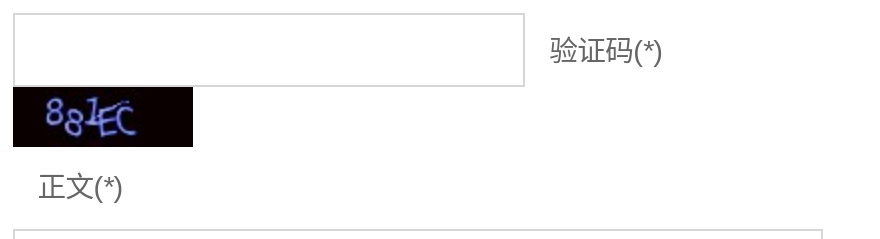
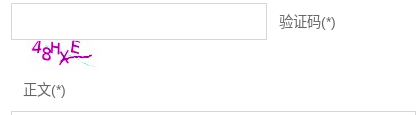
- [image]
+ [image]
